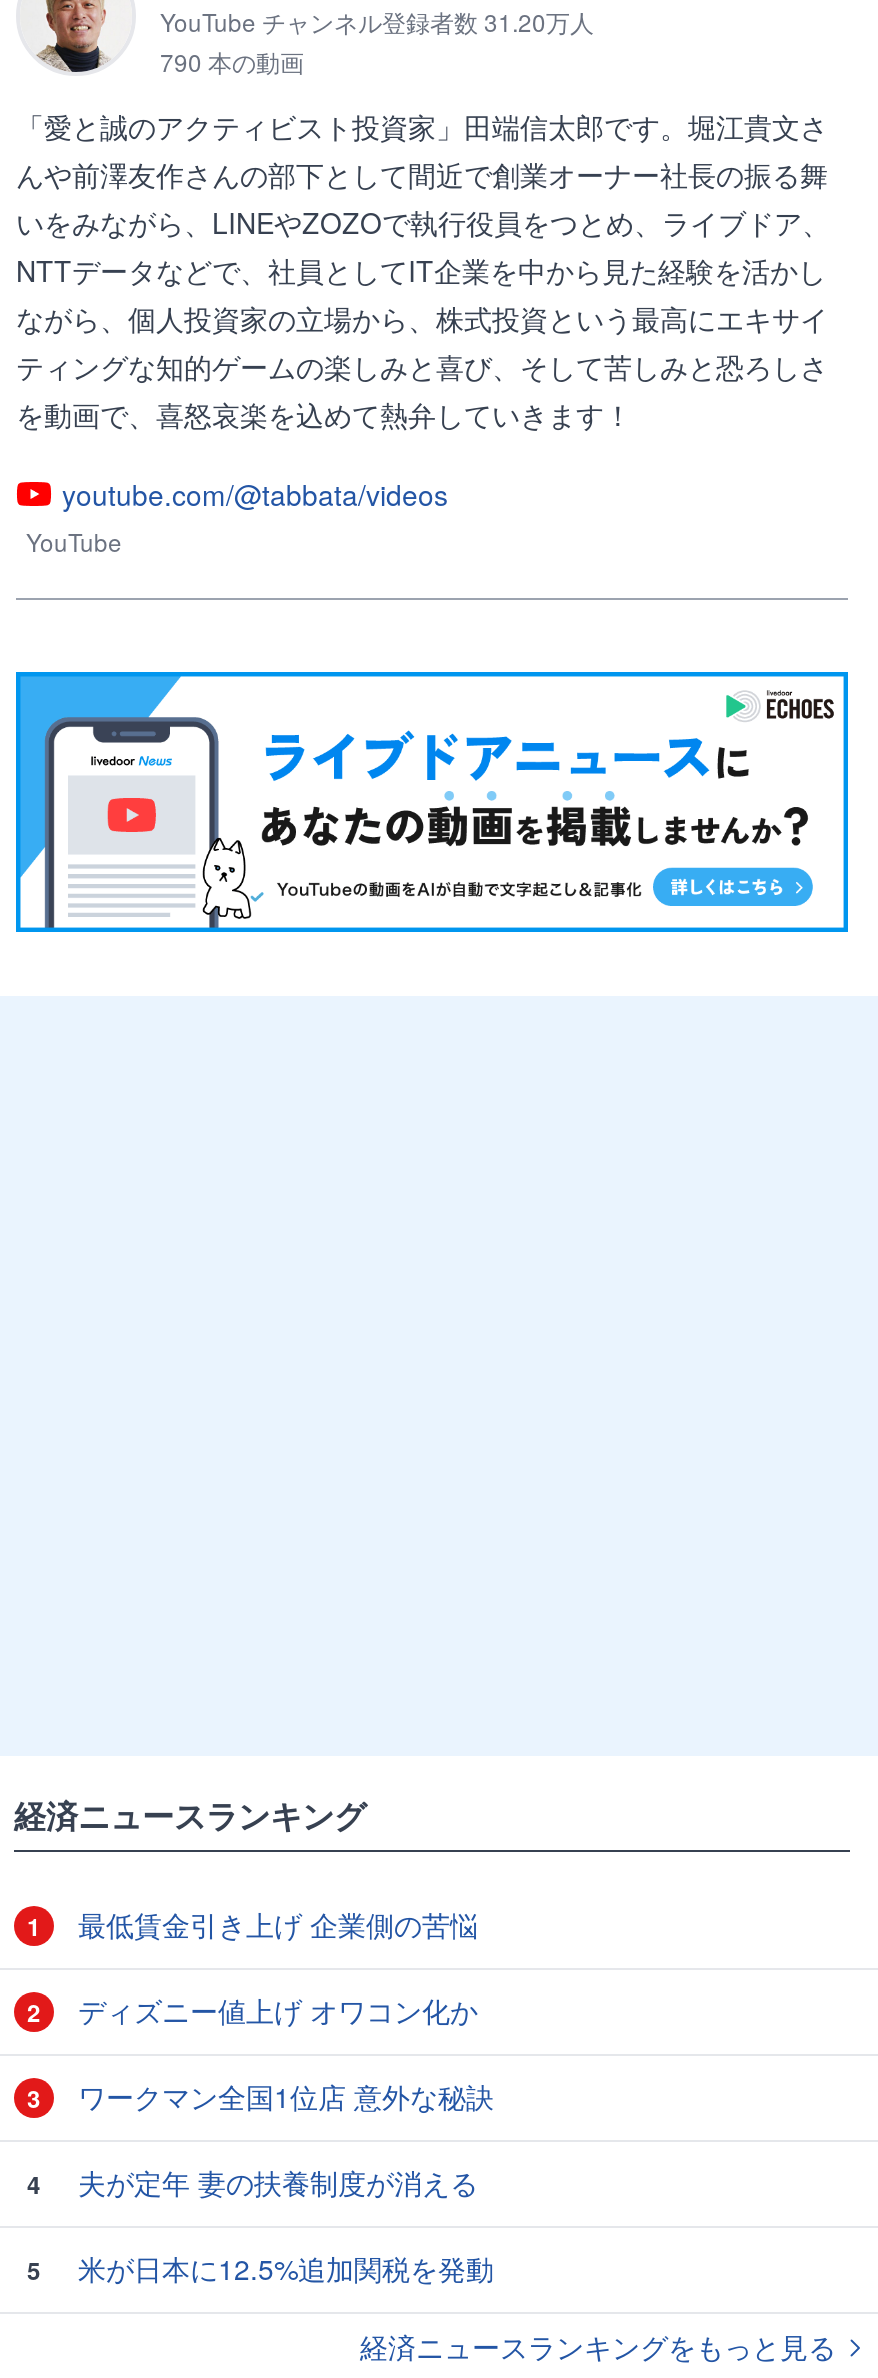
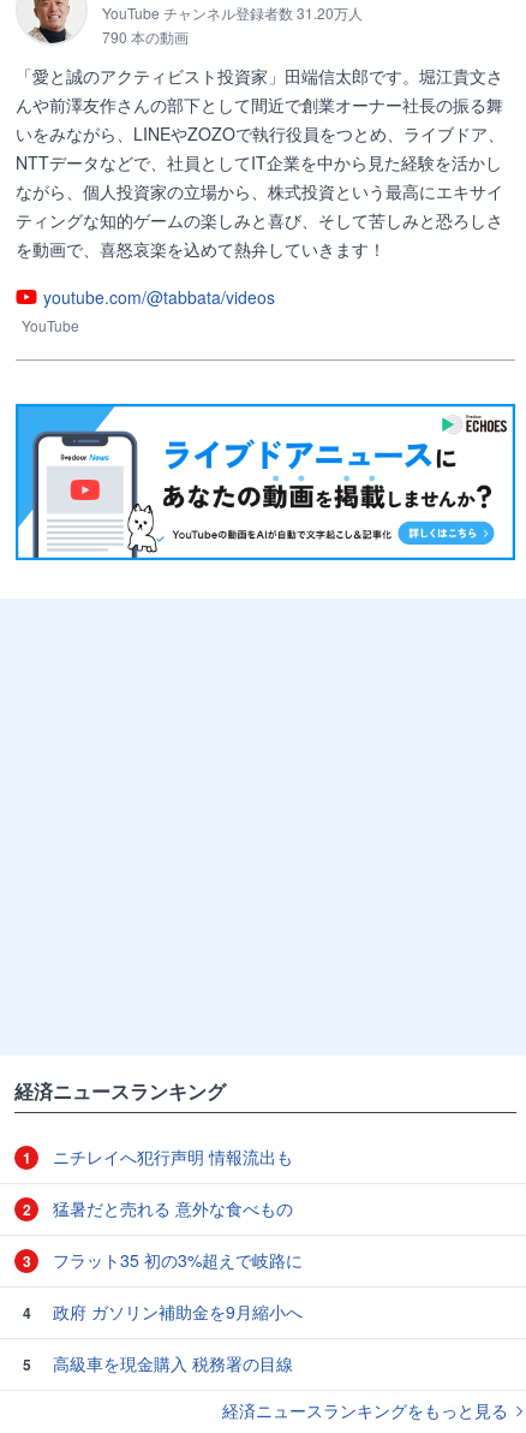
- 最低賃金引き上げ 企業側の苦悩
+ ニチレイへ犯行声明 情報流出も

- ディズニー値上げ オワコン化か
+ 猛暑だと売れる 意外な食べもの

- ワークマン全国1位店 意外な秘訣
+ フラット35 初の3%超えで岐路に

- 夫が定年 妻の扶養制度が消える
+ 政府 ガソリン補助金を9月縮小へ

- 米が日本に12.5%追加関税を発動
+ 高級車を現金購入 税務署の目線
